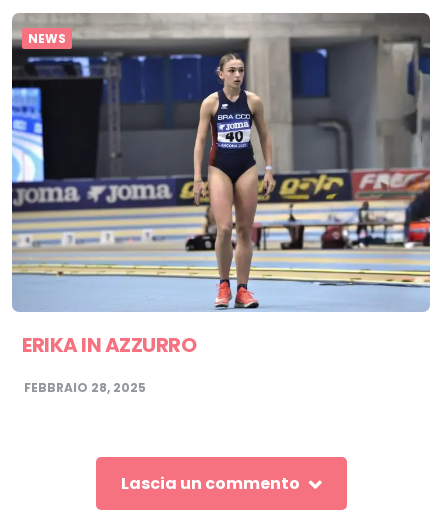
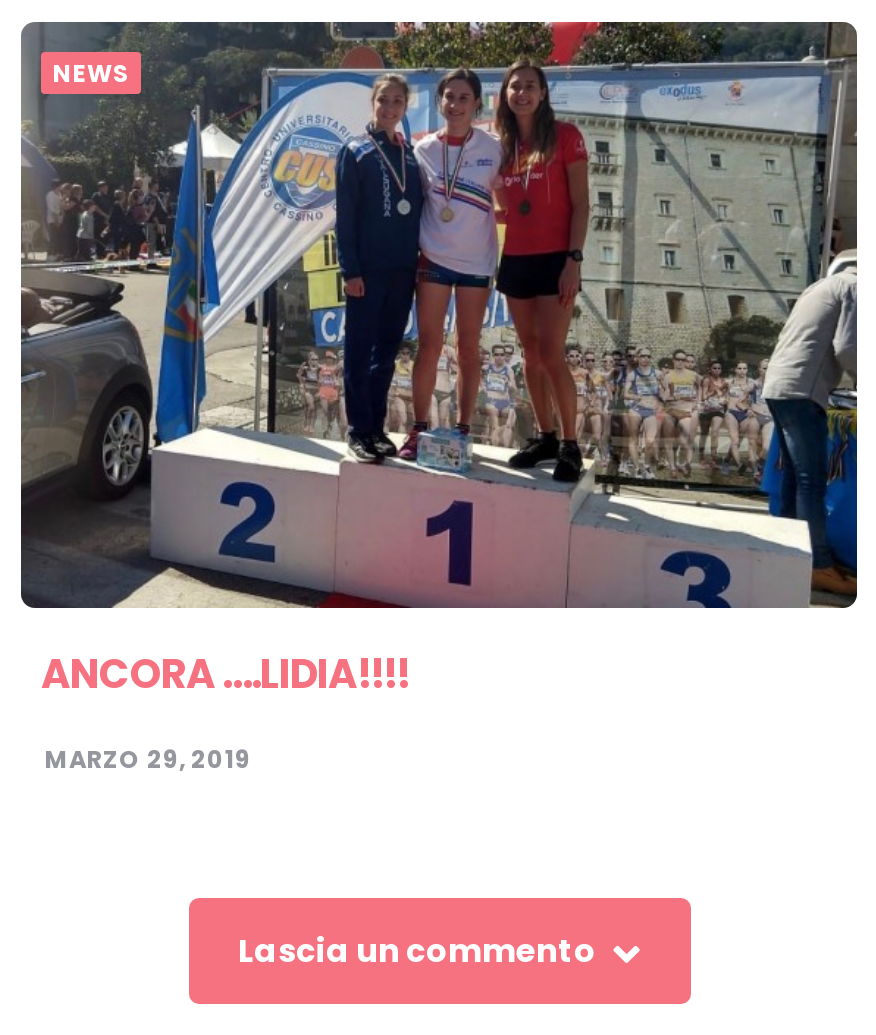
- [image]
- ERIKA IN AZZURRO
+ [image]
+ ANCORA ….LIDIA!!!!

- FEBBRAIO 28, 2025
+ MARZO 29, 2019
